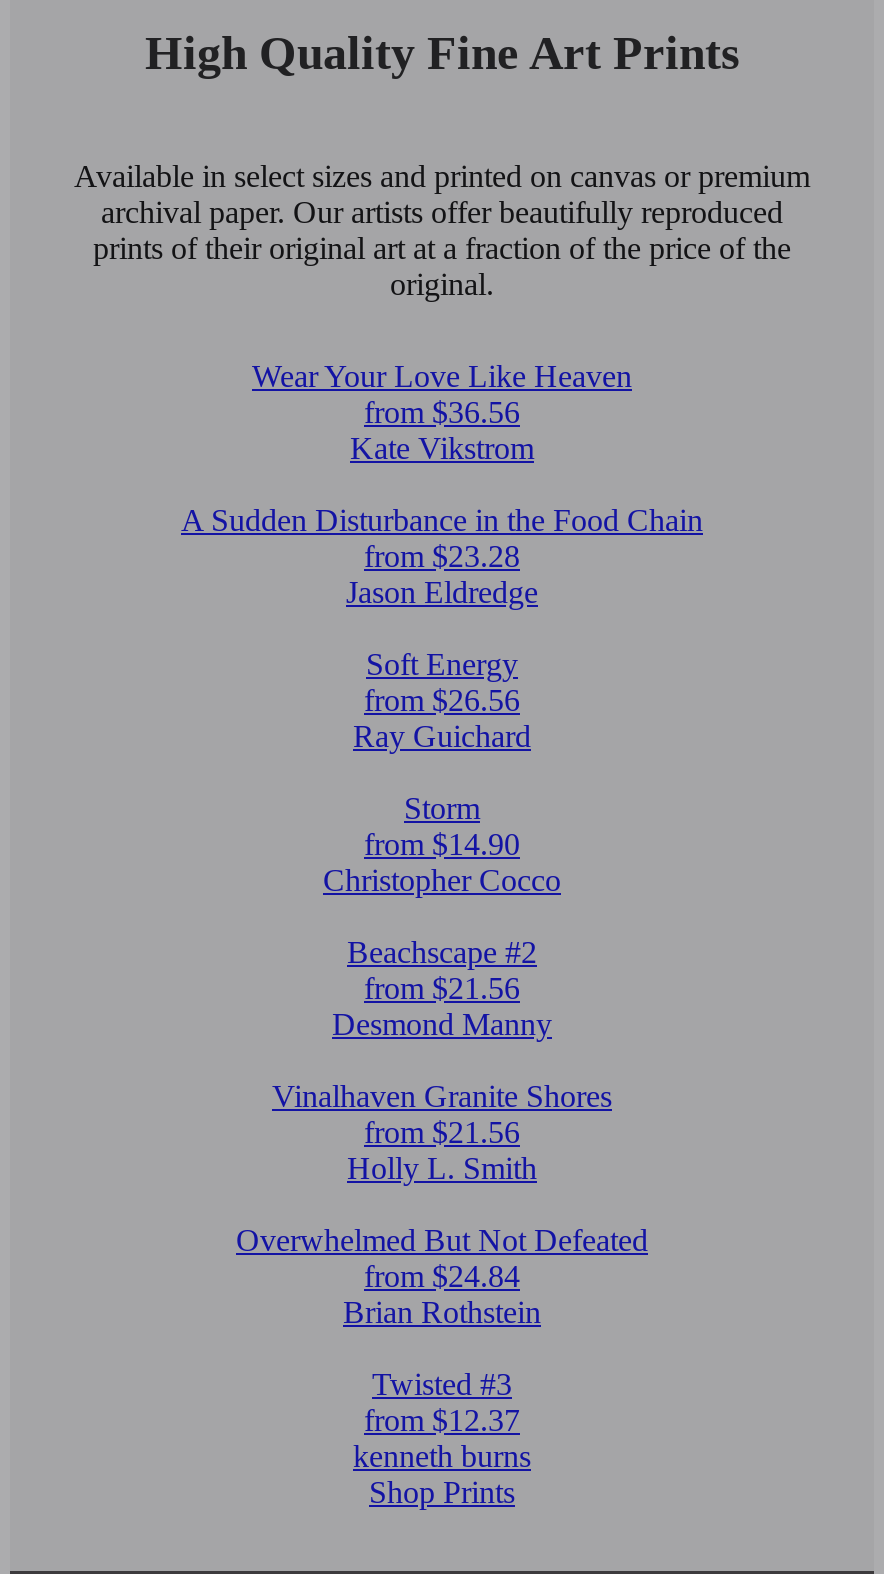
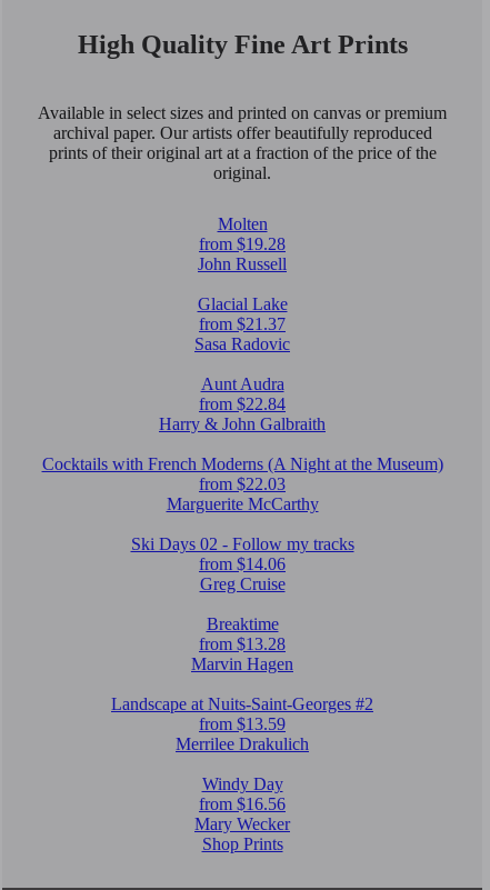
- Wear Your Love Like Heaven
- from $36.56
- Kate Vikstrom
+ Molten
+ from $19.28
+ John Russell

- A Sudden Disturbance in the Food Chain
- from $23.28
- Jason Eldredge
+ Glacial Lake
+ from $21.37
+ Sasa Radovic

- Soft Energy
- from $26.56
- Ray Guichard
+ Aunt Audra
+ from $22.84
+ Harry & John Galbraith

- Storm
- from $14.90
- Christopher Cocco
+ Cocktails with French Moderns (A Night at the Museum)
+ from $22.03
+ Marguerite McCarthy

- Beachscape #2
- from $21.56
- Desmond Manny
+ Ski Days 02 - Follow my tracks
+ from $14.06
+ Greg Cruise

- Vinalhaven Granite Shores
- from $21.56
- Holly L. Smith
+ Breaktime
+ from $13.28
+ Marvin Hagen

- Overwhelmed But Not Defeated
- from $24.84
- Brian Rothstein
+ Landscape at Nuits-Saint-Georges #2
+ from $13.59
+ Merrilee Drakulich

- Twisted #3
- from $12.37
- kenneth burns
+ Windy Day
+ from $16.56
+ Mary Wecker
